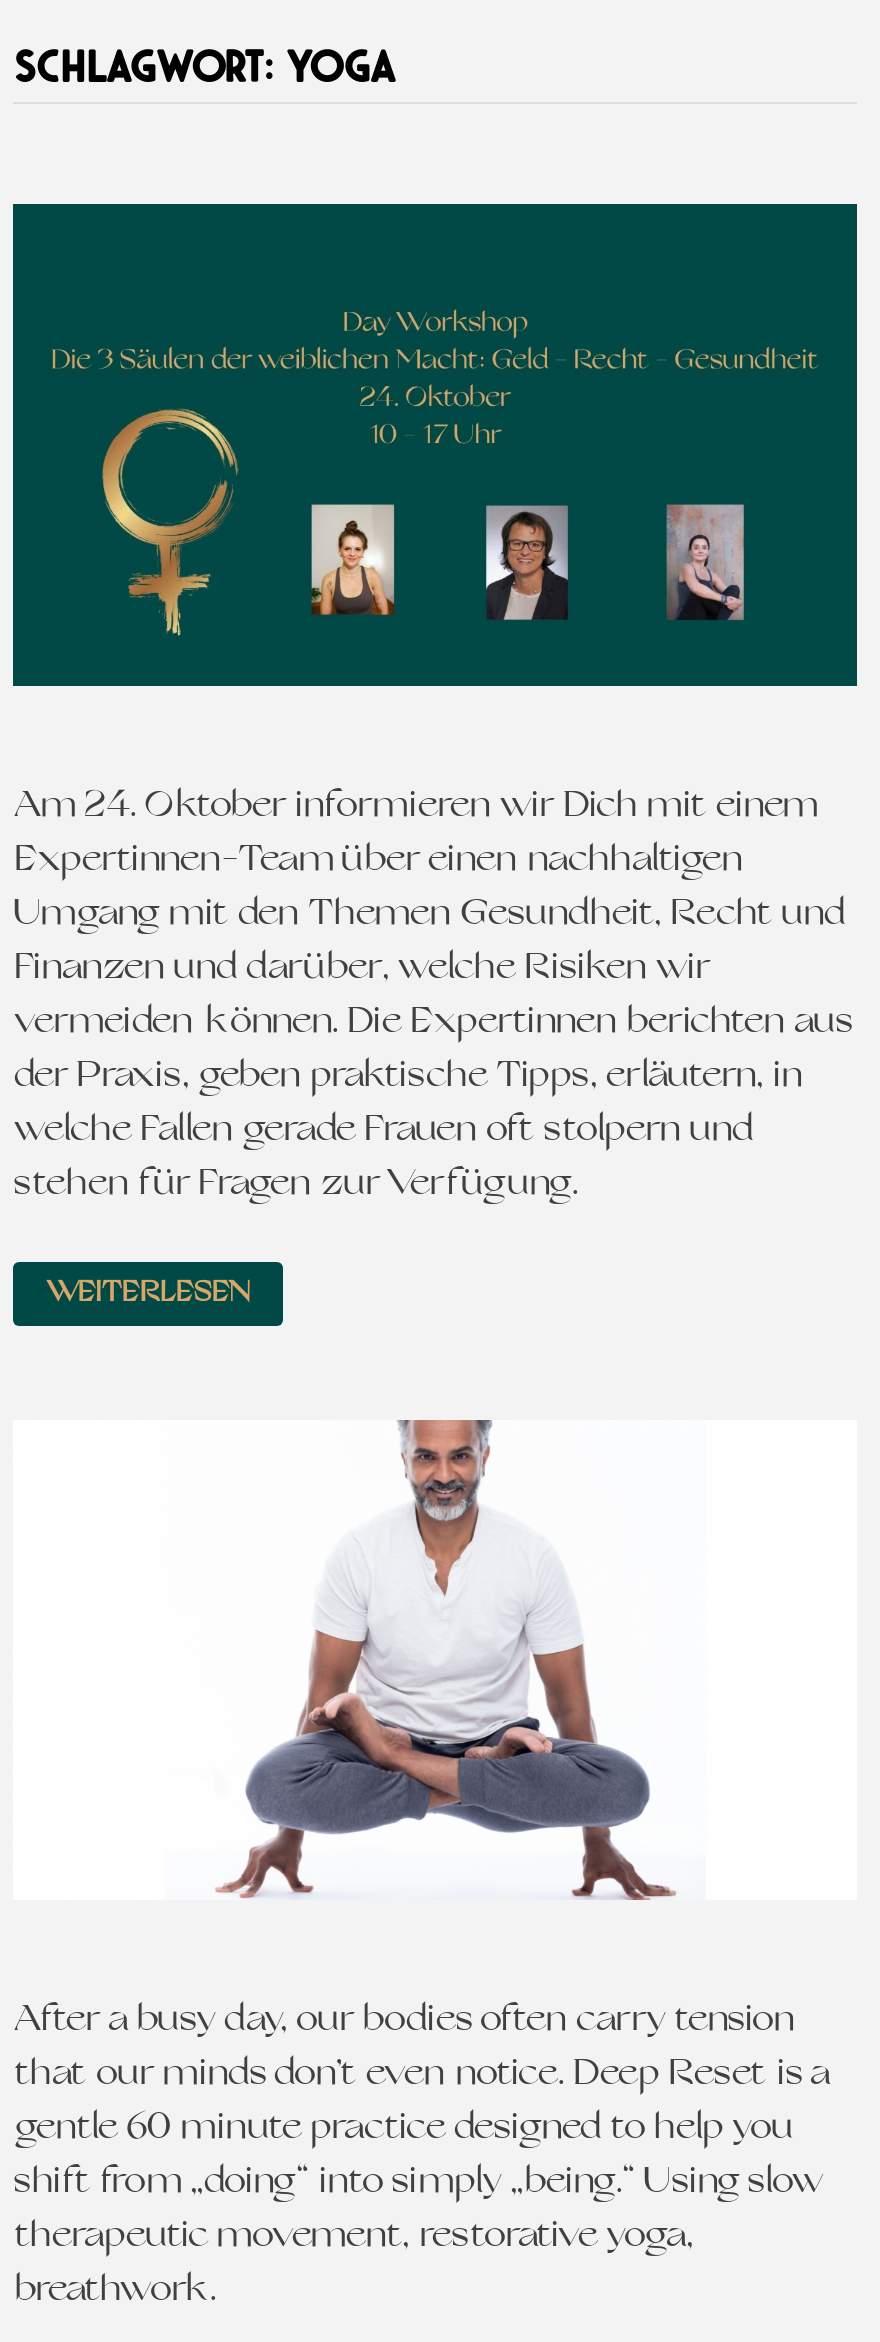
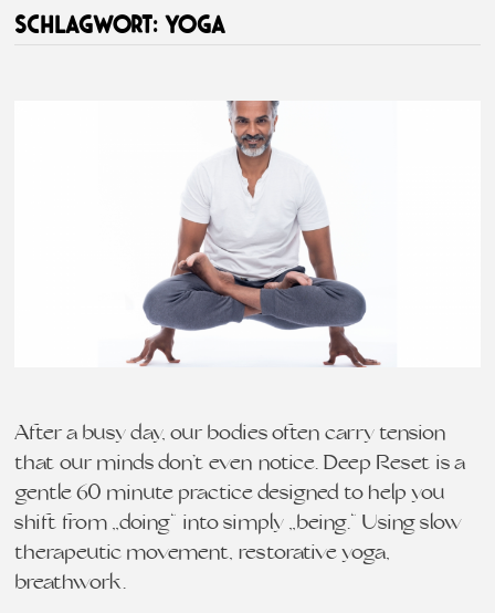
- [image]

- Am 24. Oktober informieren wir Dich mit einem
- Expertinnen-Team über einen nachhaltigen
- Umgang mit den Themen Gesundheit, Recht und
- Finanzen und darüber, welche Risiken wir
- vermeiden können. Die Expertinnen berichten aus
- der Praxis, geben praktische Tipps, erläutern, in
- welche Fallen gerade Frauen oft stolpern und
- stehen für Fragen zur Verfügung…
- WEITERLESEN
